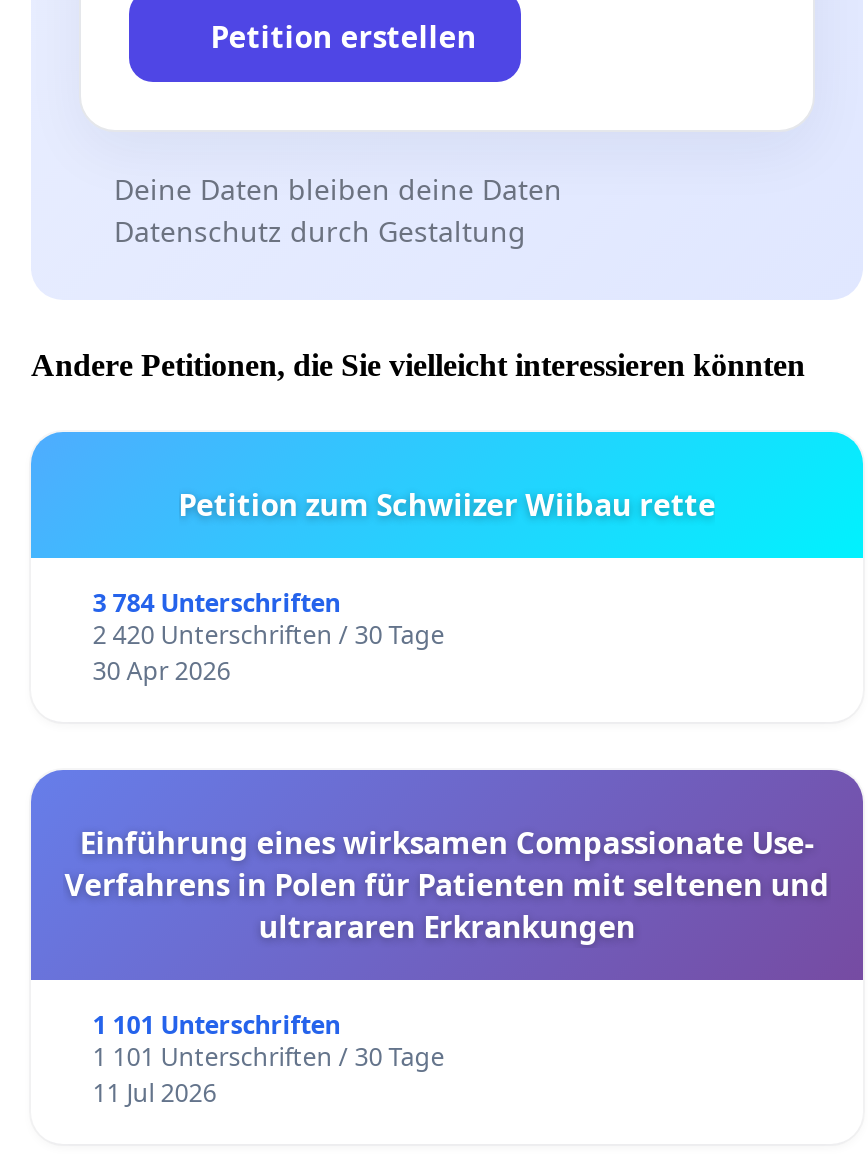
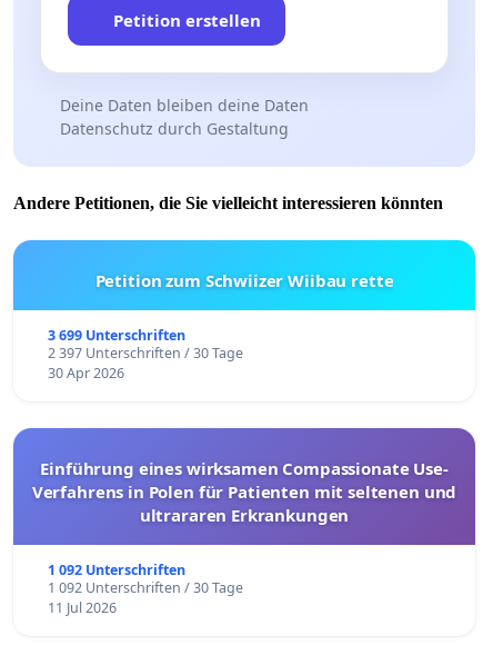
- 3 784 Unterschriften
+ 3 699 Unterschriften

- 2 420 Unterschriften / 30 Tage
+ 2 397 Unterschriften / 30 Tage

- 1 101 Unterschriften
+ 1 092 Unterschriften

- 1 101 Unterschriften / 30 Tage
+ 1 092 Unterschriften / 30 Tage
